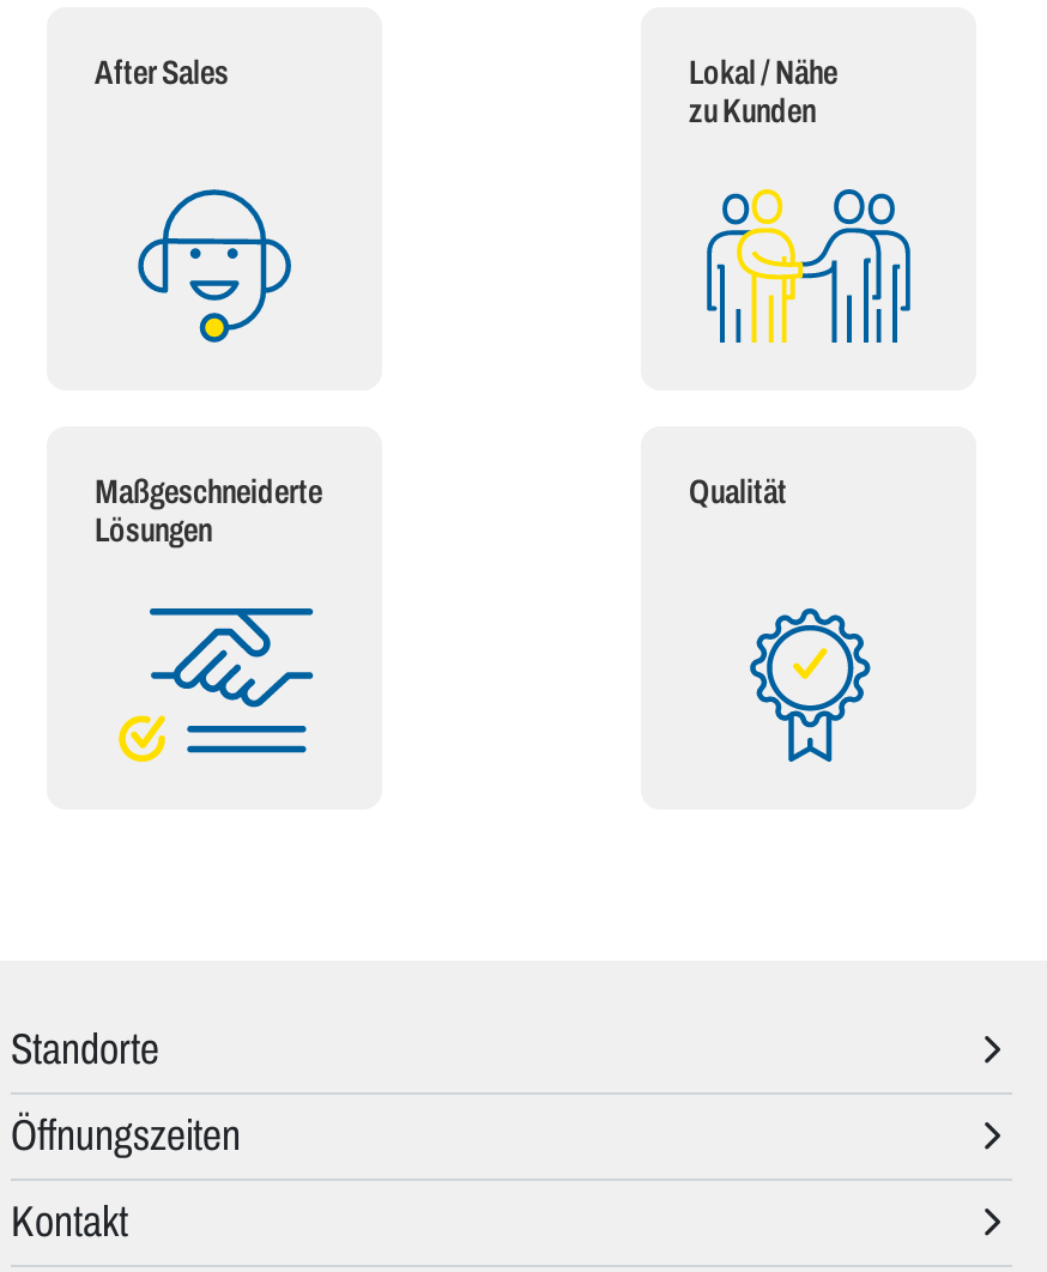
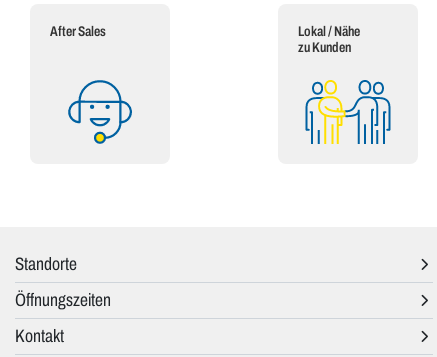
- Maßgeschneiderte
- Lösungen

- Qualität

- [image]

- [image]
